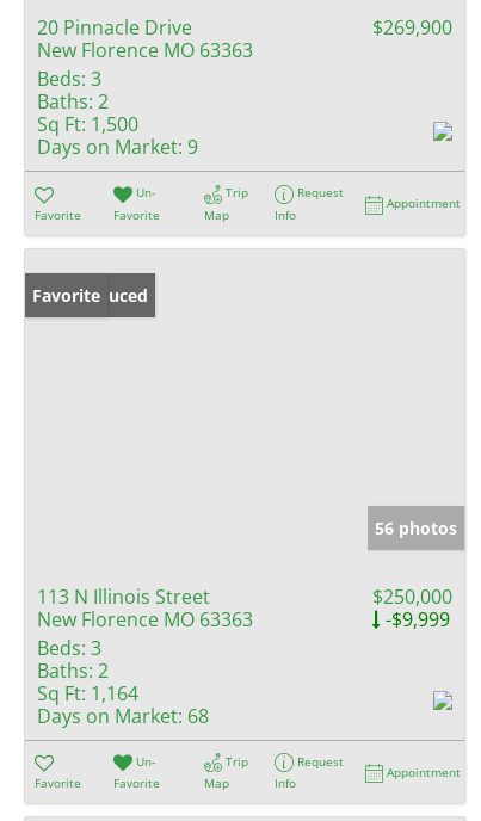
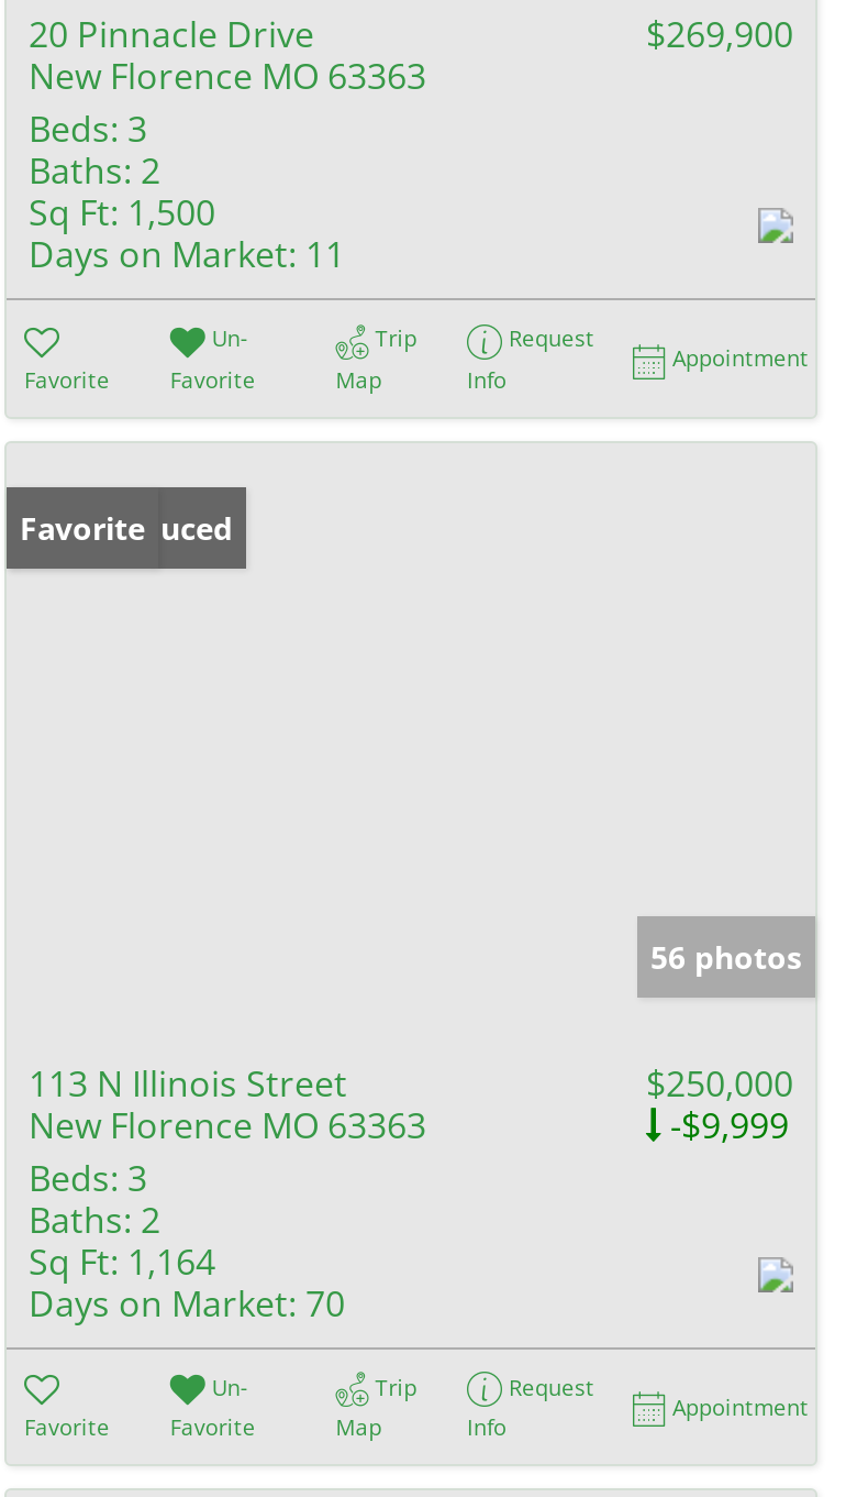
- Days on Market: 9
+ Days on Market: 11

- Days on Market: 68
+ Days on Market: 70
